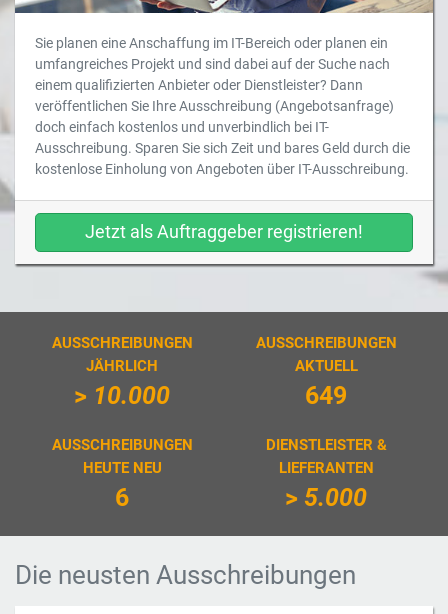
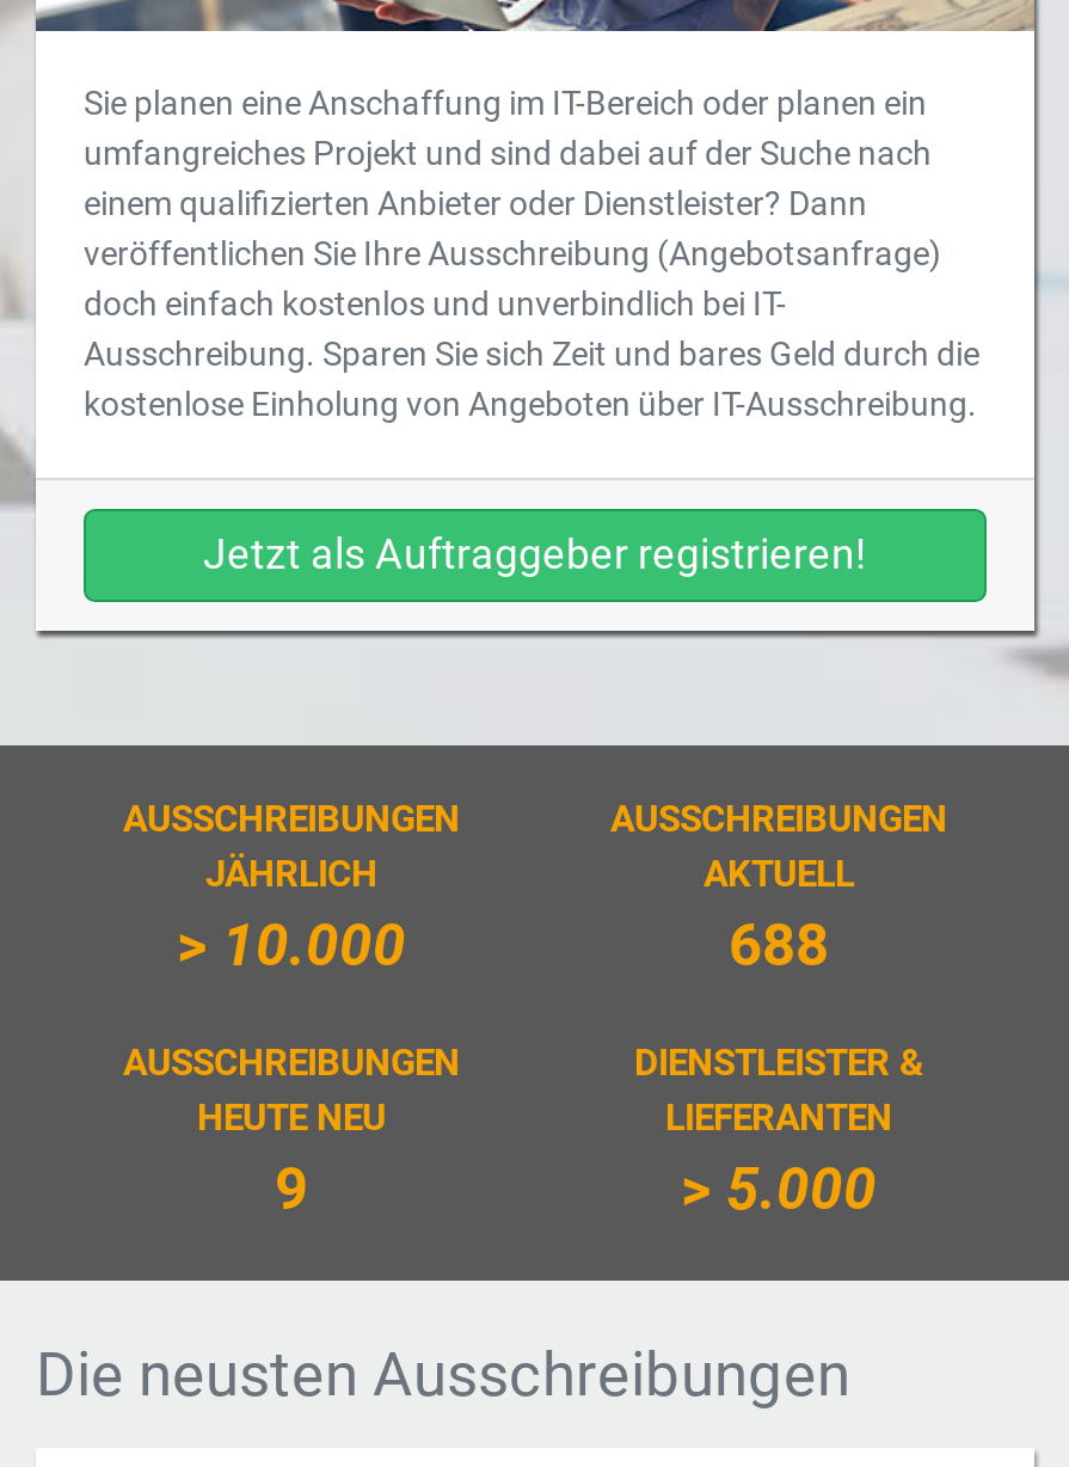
- 649
+ 688

- 6
+ 9
